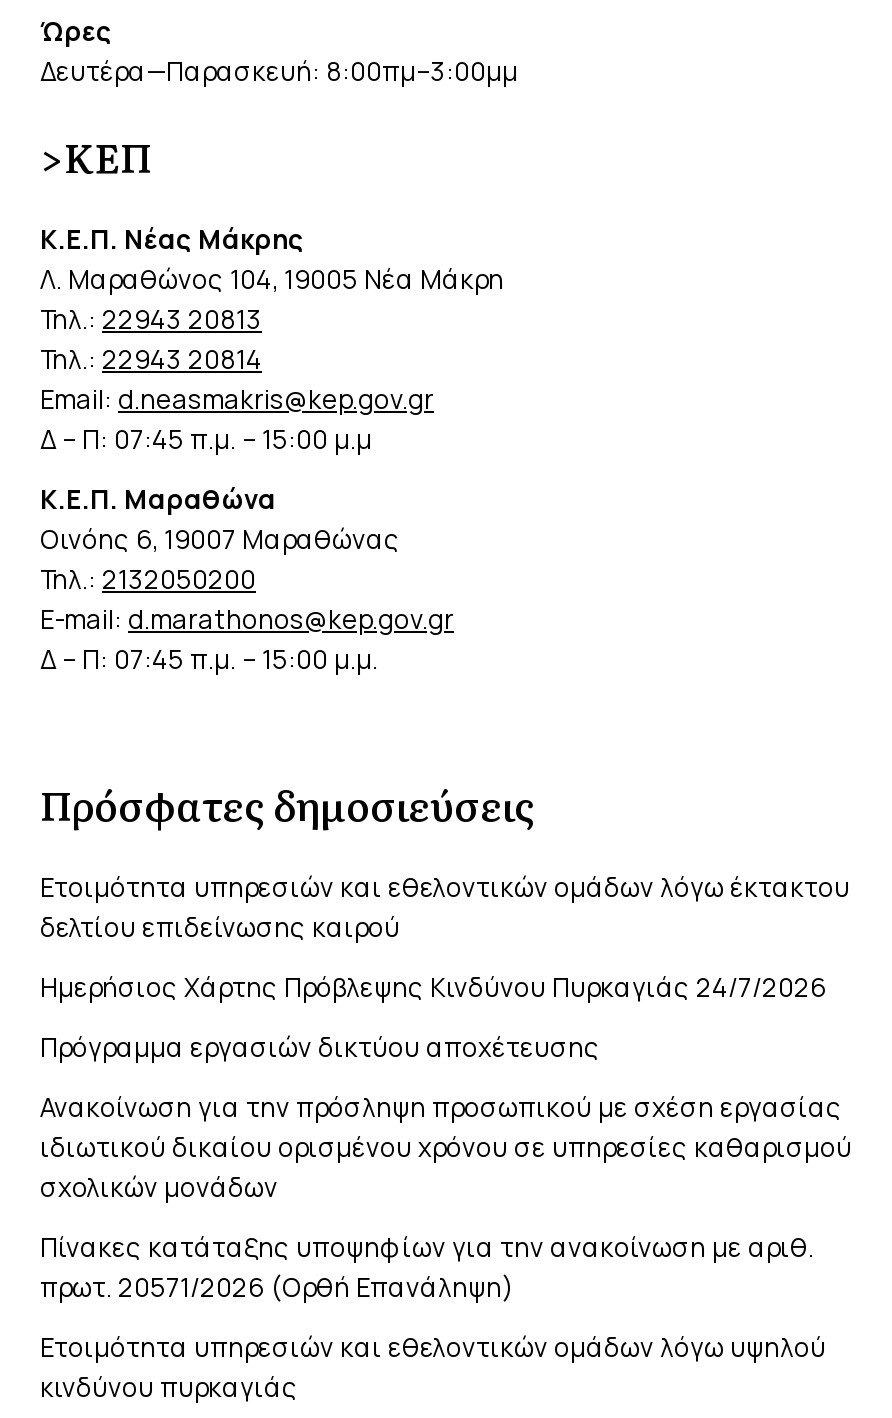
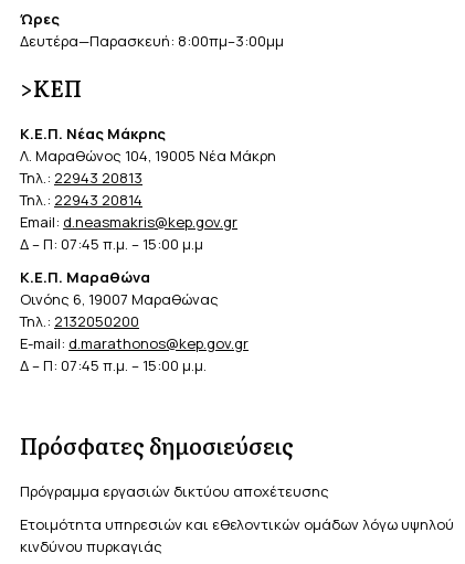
- Ετοιμότητα υπηρεσιών και εθελοντικών ομάδων λόγω έκτακτου
- δελτίου επιδείνωσης καιρού
- Ημερήσιος Χάρτης Πρόβλεψης Κινδύνου Πυρκαγιάς 24/7/2026

- Ανακοίνωση για την πρόσληψη προσωπικού με σχέση εργασίας
- ιδιωτικού δικαίου ορισμένου χρόνου σε υπηρεσίες καθαρισμού
- σχολικών μονάδων
- Πίνακες κατάταξης υποψηφίων για την ανακοίνωση με αριθ.
- πρωτ. 20571/2026 (Ορθή Επανάληψη)
